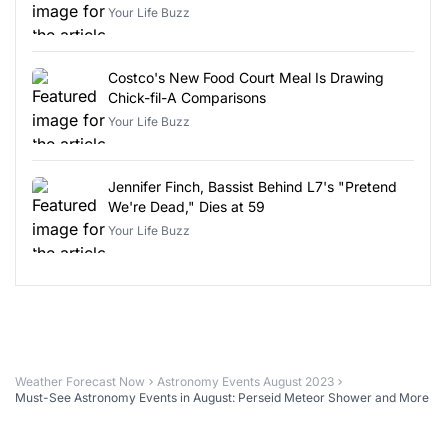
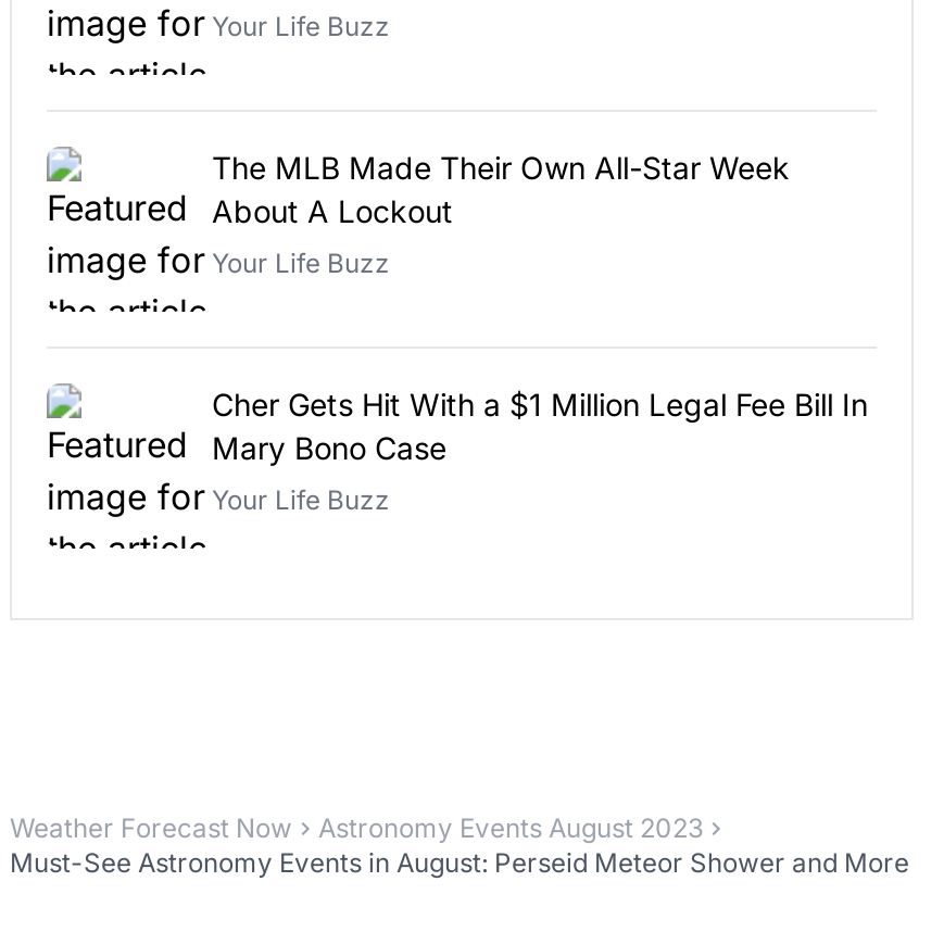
- Costco's New Food Court Meal Is Drawing
- Chick-fil-A Comparisons
+ The MLB Made Their Own All-Star Week
+ About A Lockout

- Jennifer Finch, Bassist Behind L7's "Pretend
- We're Dead," Dies at 59
+ Cher Gets Hit With a $1 Million Legal Fee Bill In
+ Mary Bono Case
